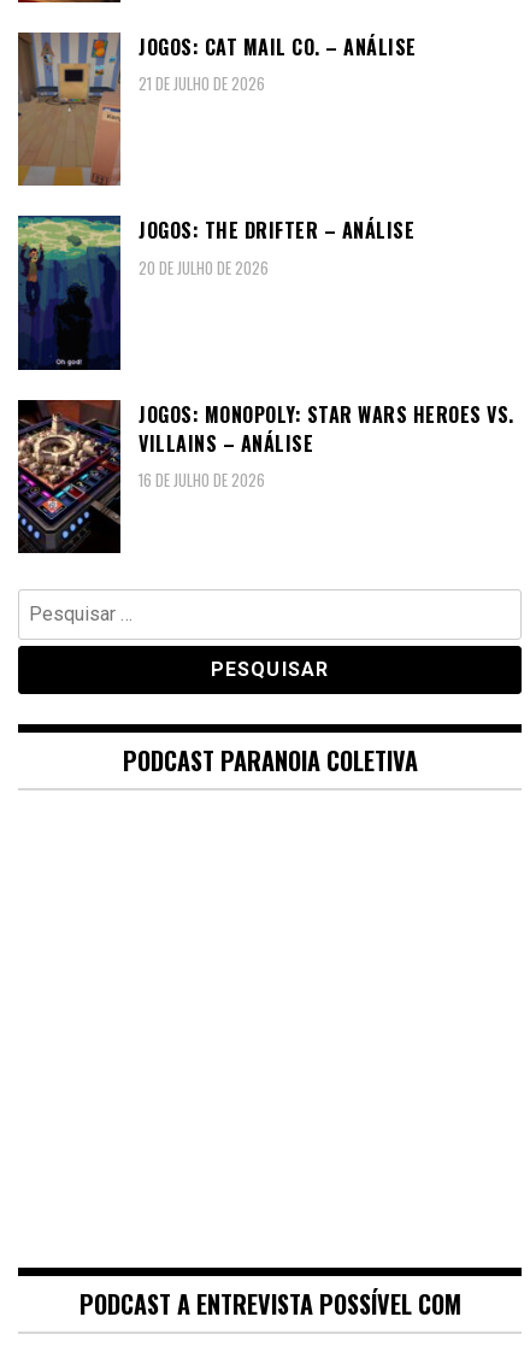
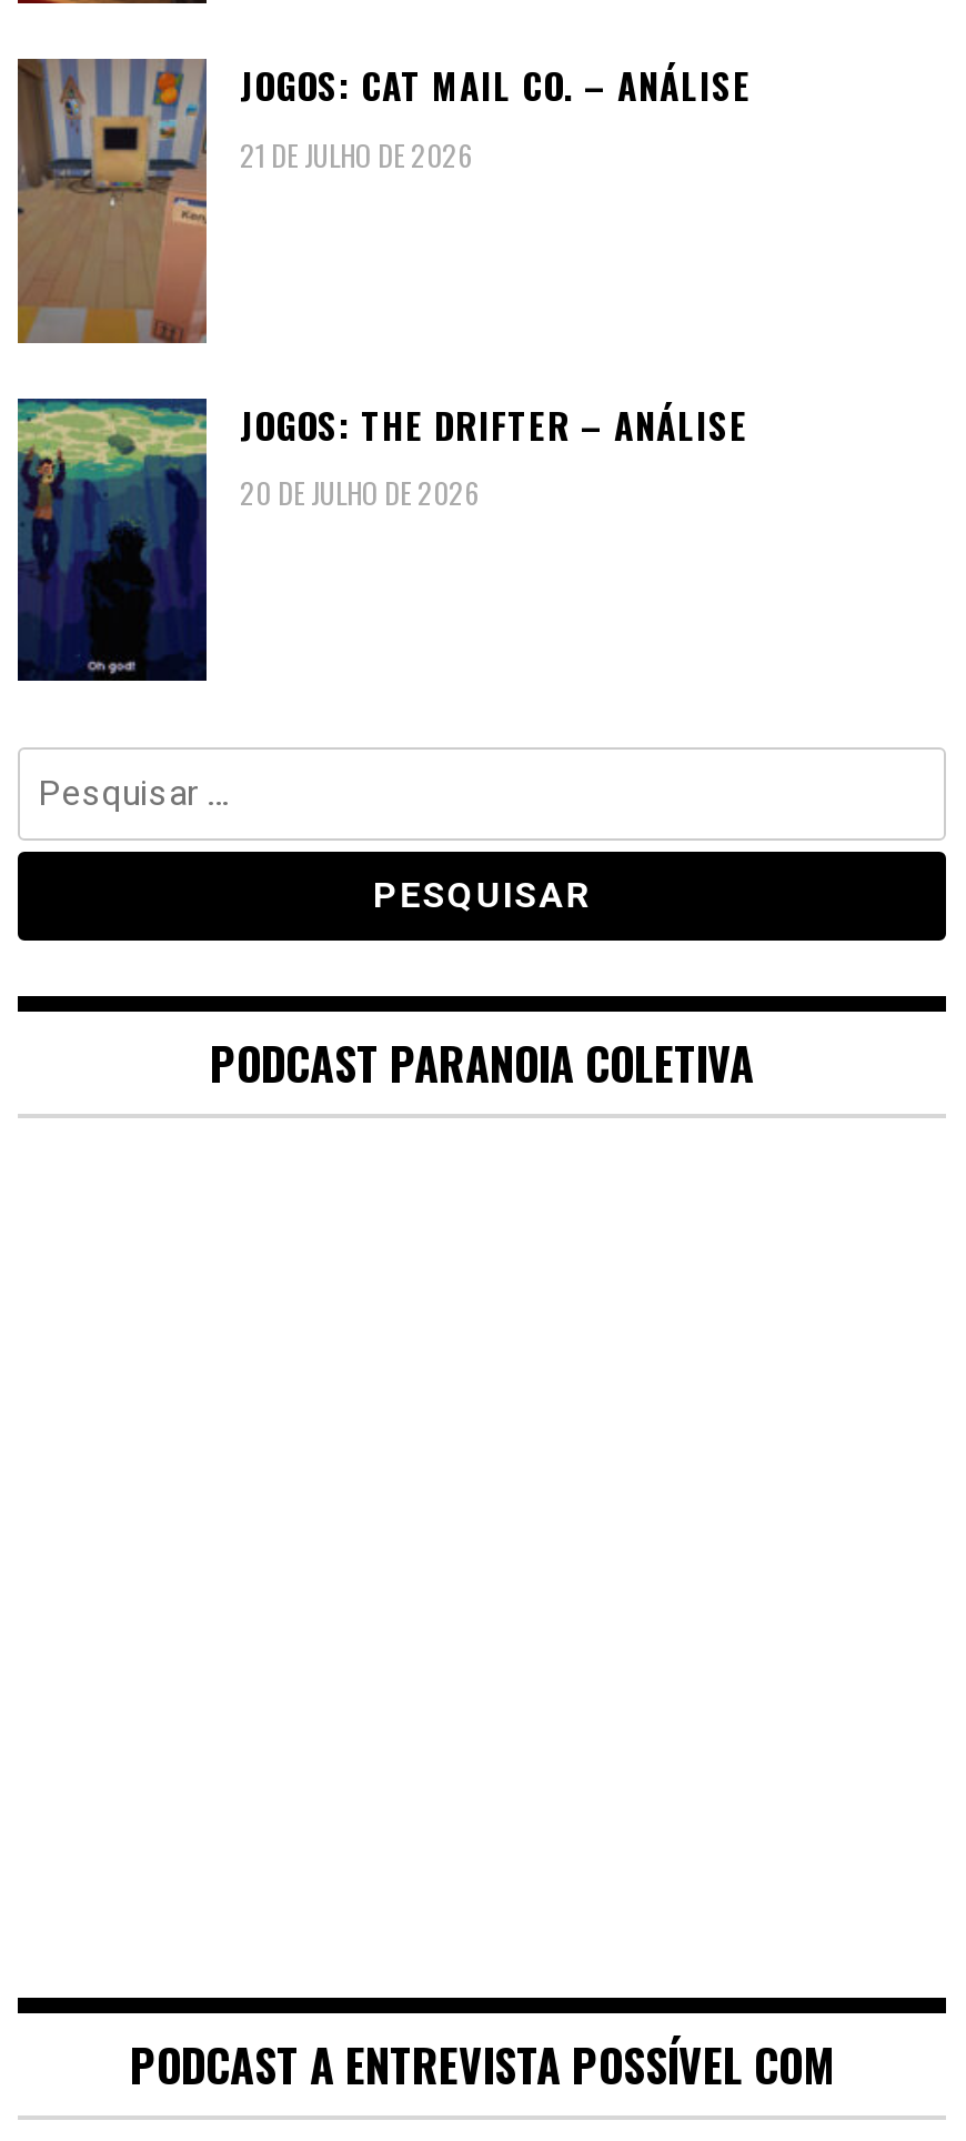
- [image]
- JOGOS: MONOPOLY: STAR WARS HEROES VS.
- VILLAINS – ANÁLISE
- 16 DE JULHO DE 2026
